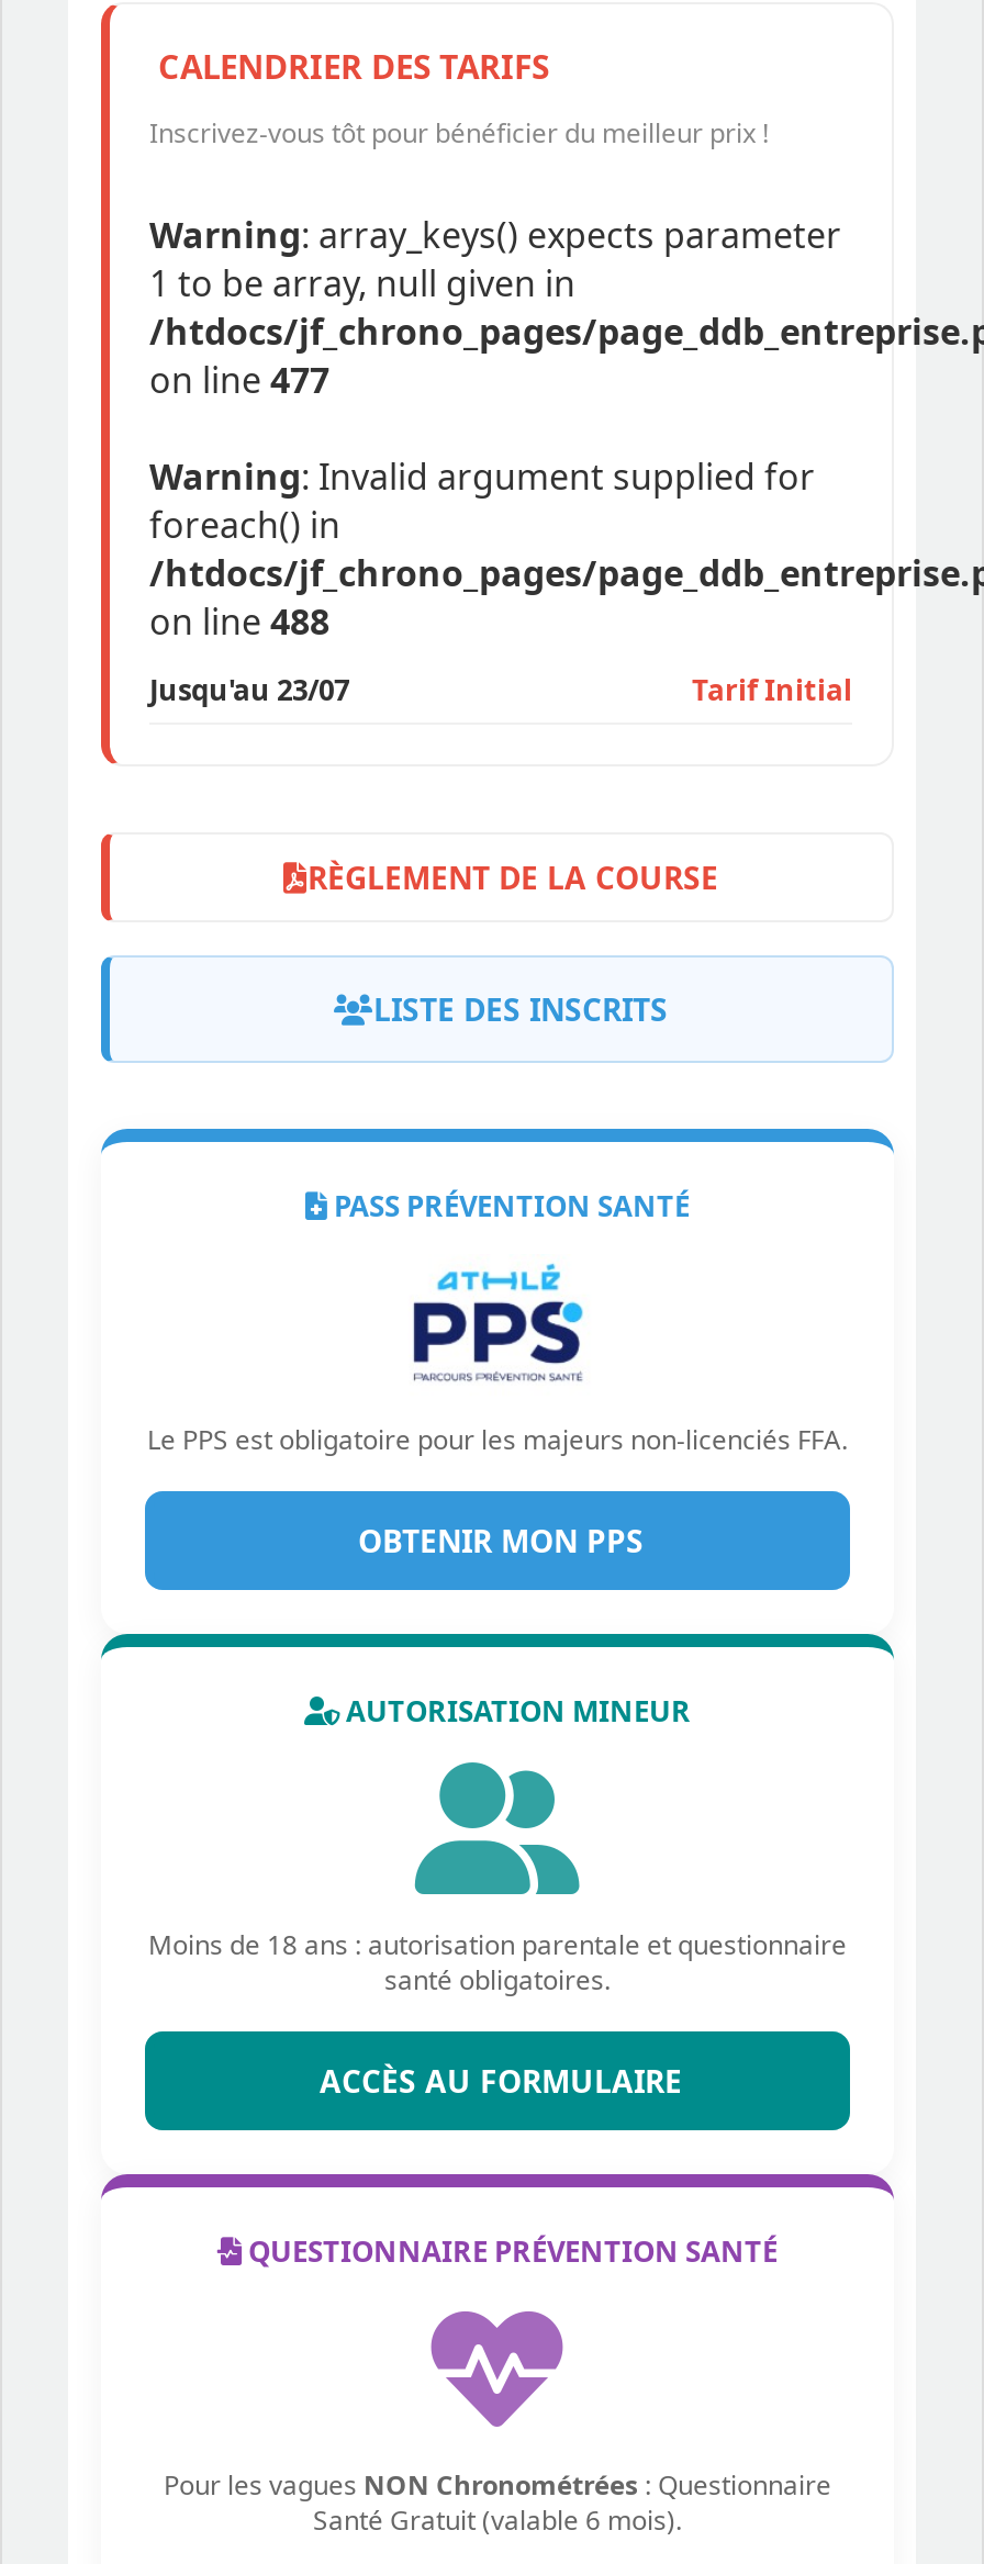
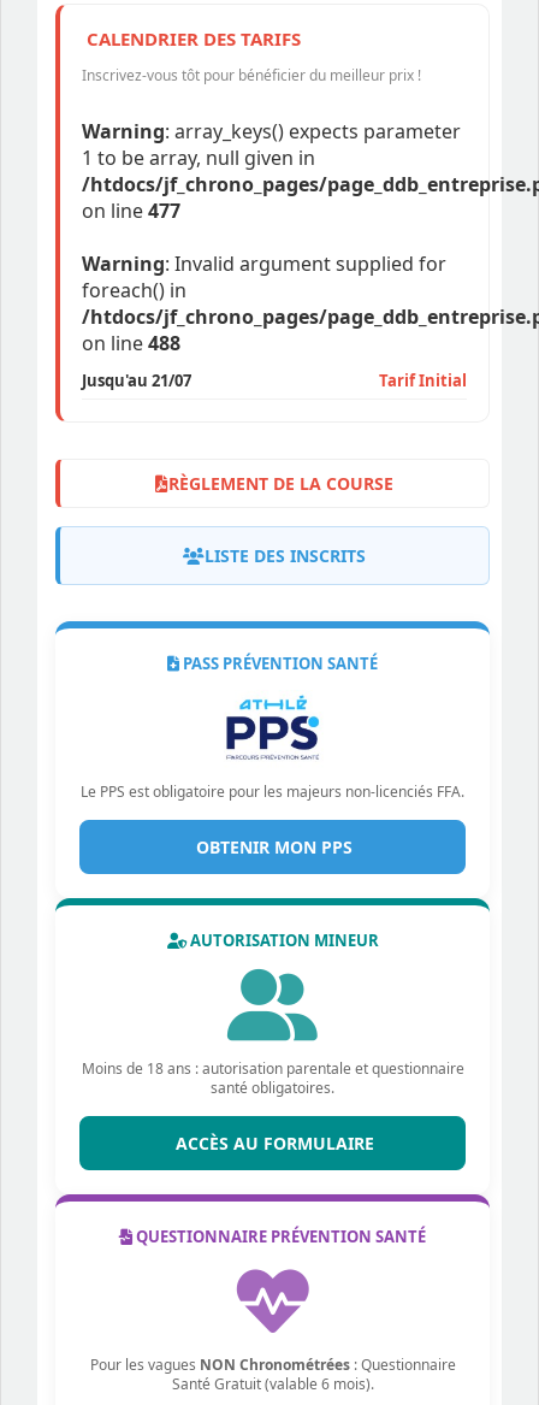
- Jusqu'au 23/07
+ Jusqu'au 21/07
